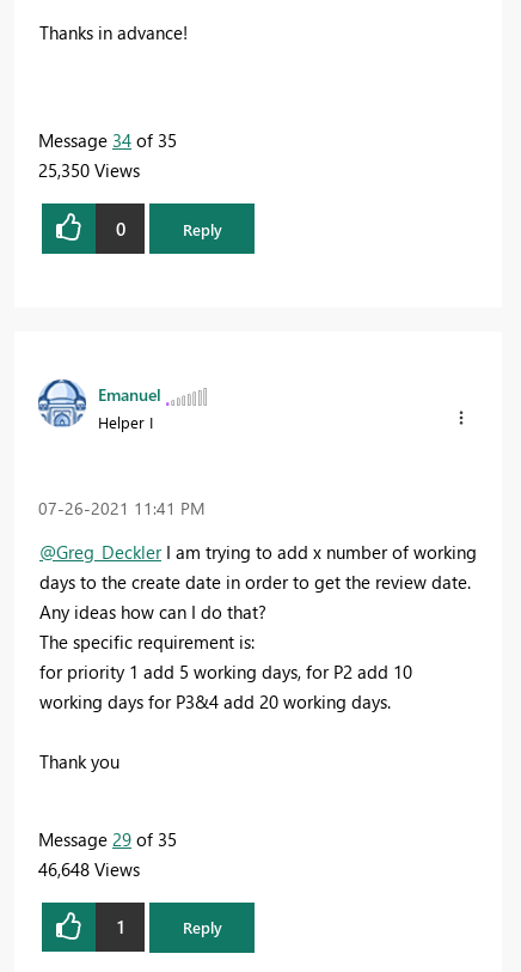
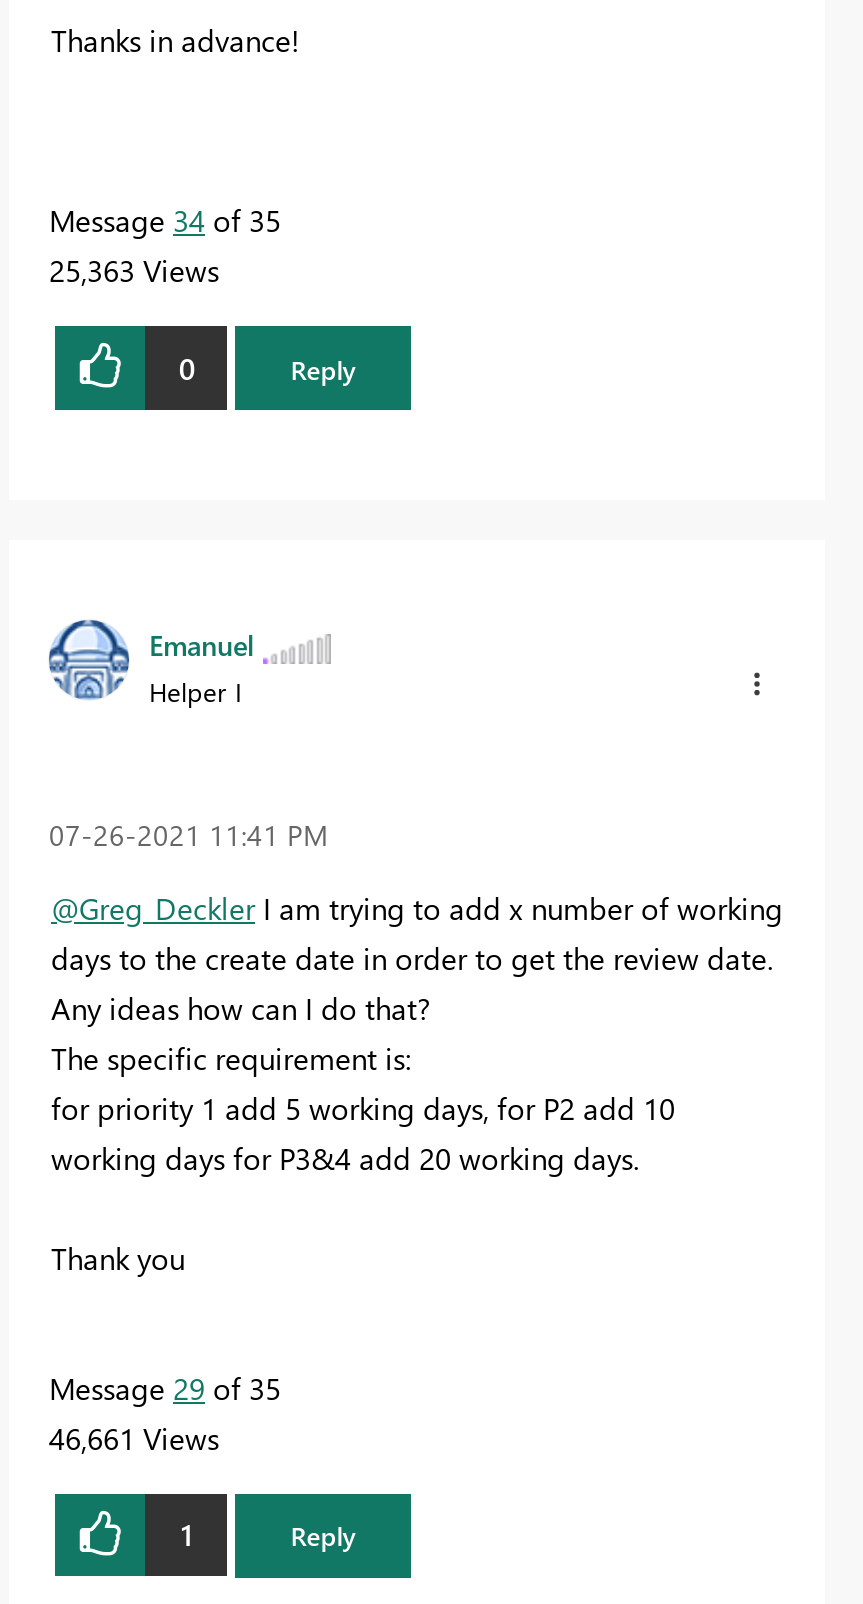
- 25,350 Views
+ 25,363 Views

- 46,648 Views
+ 46,661 Views
